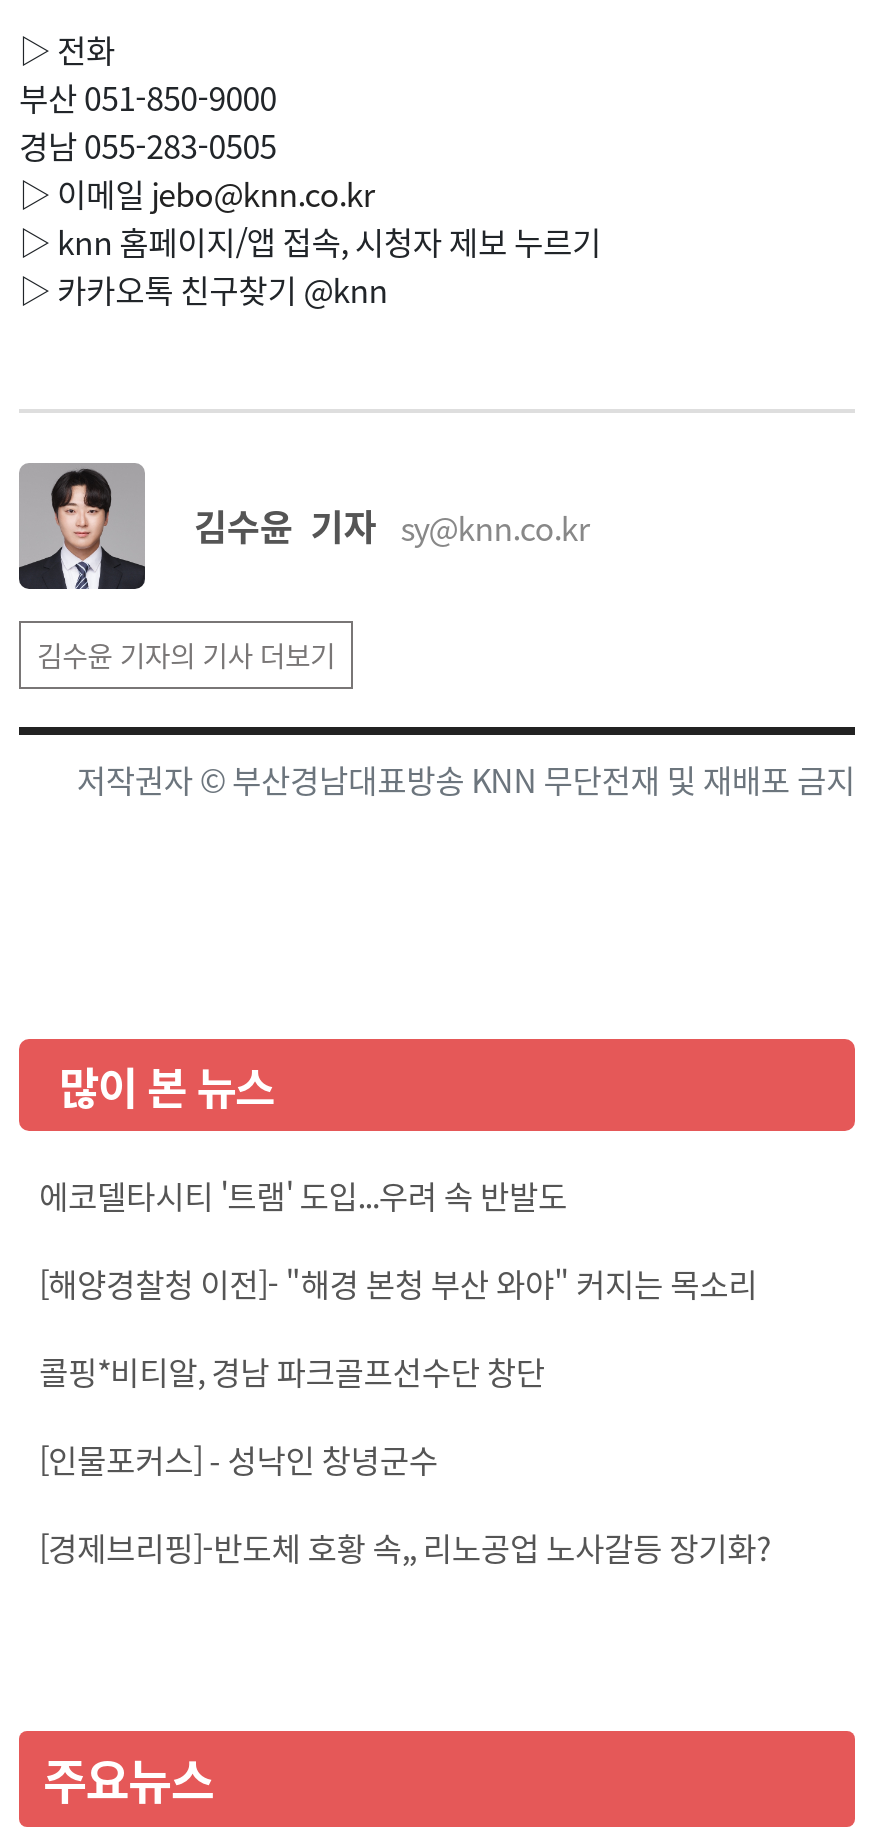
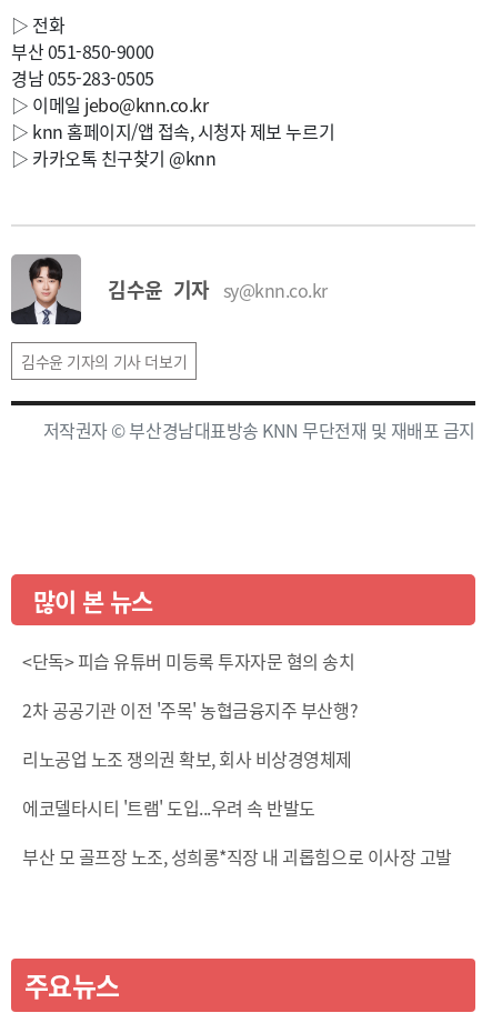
+ <단독> 피습 유튜버 미등록 투자자문 혐의 송치
+ 2차 공공기관 이전 '주목' 농협금융지주 부산행?
+ 리노공업 노조 쟁의권 확보, 회사 비상경영체제

moved down: 에코델타시티 '트램' 도입...우려 속 반발도

- [해양경찰청 이전]- "해경 본청 부산 와야" 커지는 목소리
- 콜핑*비티알, 경남 파크골프선수단 창단
- [인물포커스] - 성낙인 창녕군수
- [경제브리핑]-반도체 호황 속,, 리노공업 노사갈등 장기화?
+ 부산 모 골프장 노조, 성희롱*직장 내 괴롭힘으로 이사장 고발
